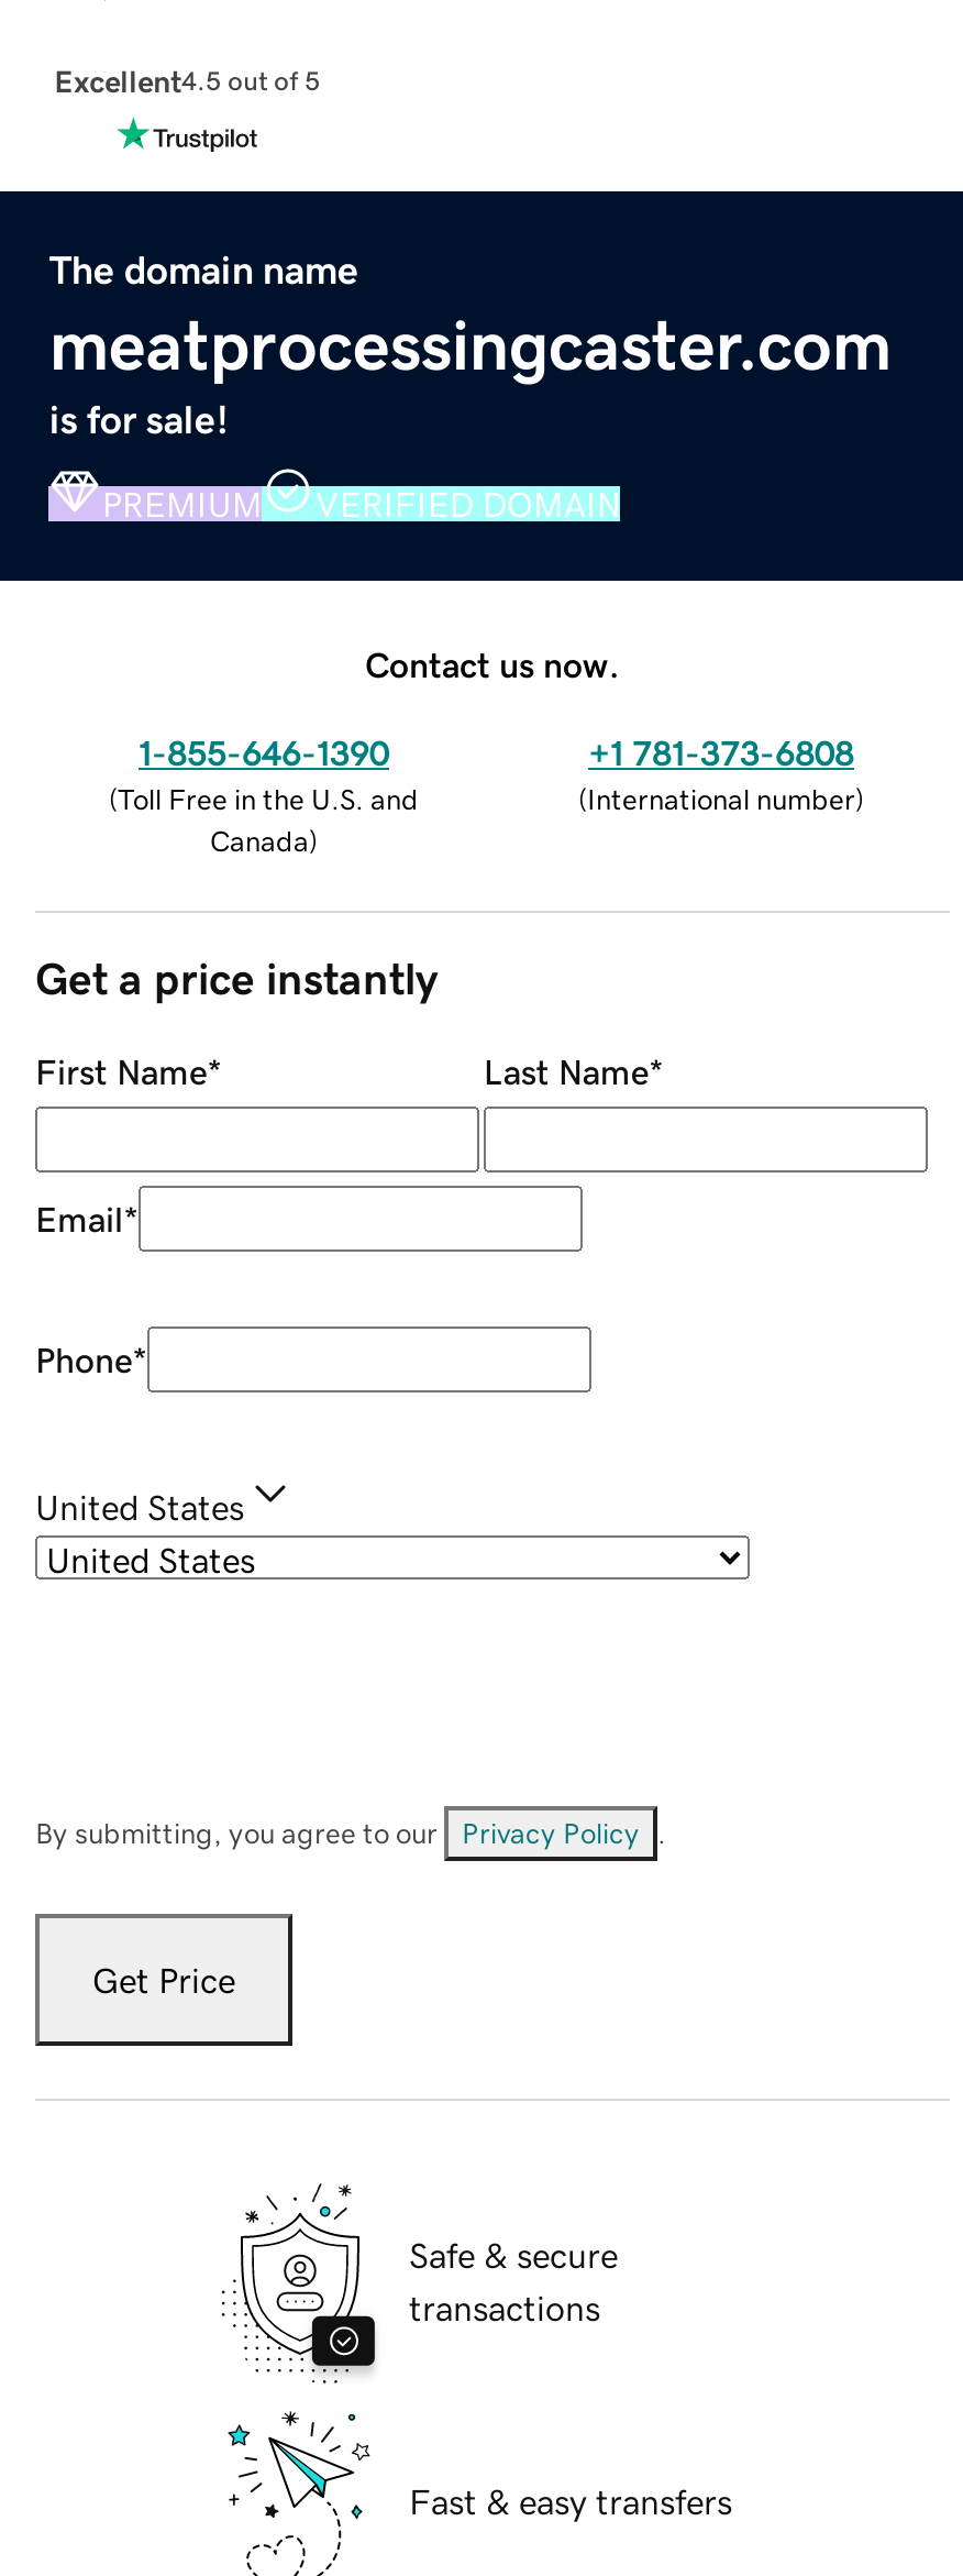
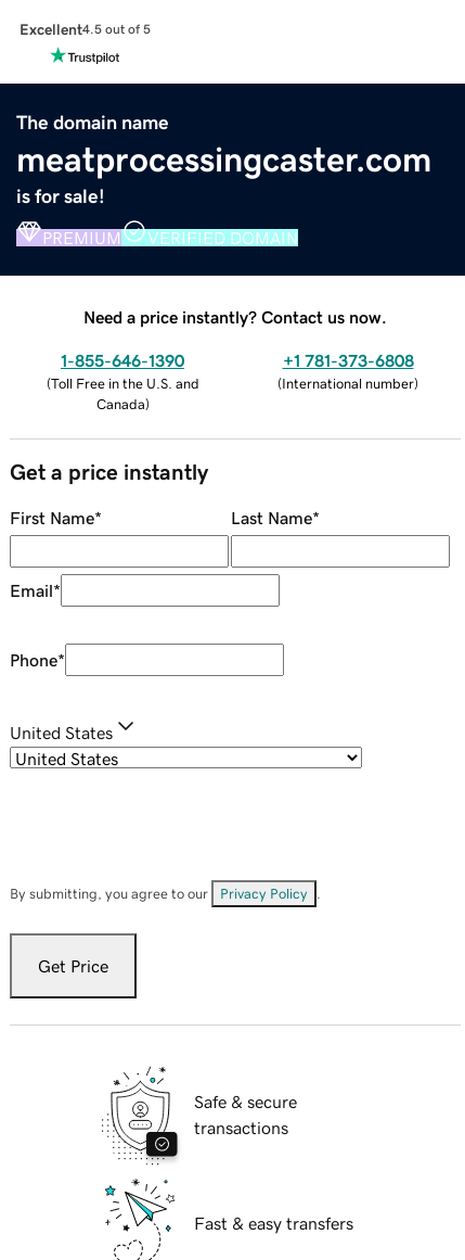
- Contact us now.
+ Need a price instantly? Contact us now.
